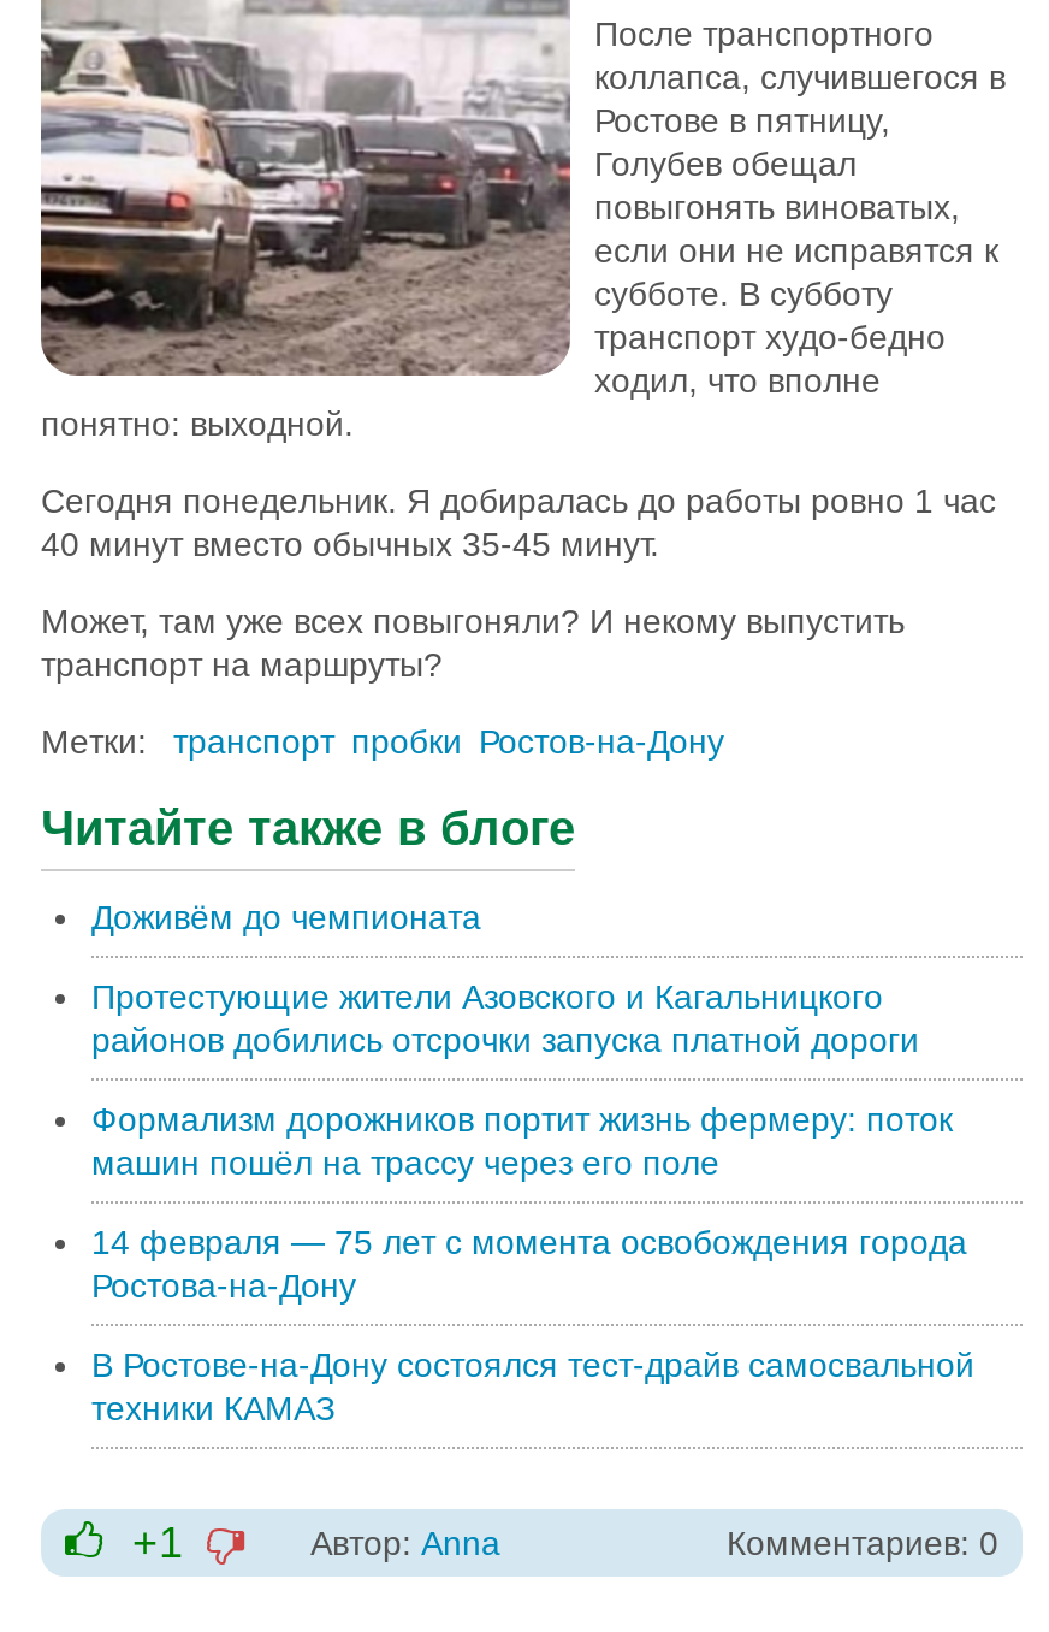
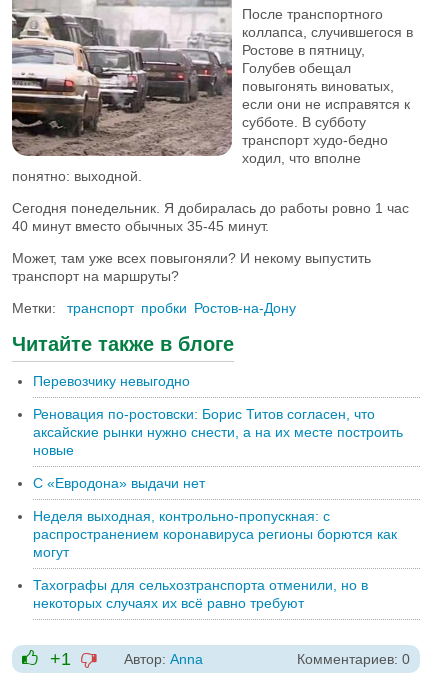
- Доживём до чемпионата
+ Перевозчику невыгодно

- Протестующие жители Азовского и Кагальницкого
- районов добились отсрочки запуска платной дороги
+ Реновация по-ростовски: Борис Титов согласен, что
+ аксайские рынки нужно снести, а на их месте построить
+ новые

- Формализм дорожников портит жизнь фермеру: поток
- машин пошёл на трассу через его поле
+ С «Евродона» выдачи нет

- 14 февраля — 75 лет с момента освобождения города
- Ростова-на-Дону
+ Неделя выходная, контрольно-пропускная: с
+ распространением коронавируса регионы борются как
+ могут

- В Ростове-на-Дону состоялся тест-драйв самосвальной
- техники КАМАЗ
+ Тахографы для сельхозтранспорта отменили, но в
+ некоторых случаях их всё равно требуют
